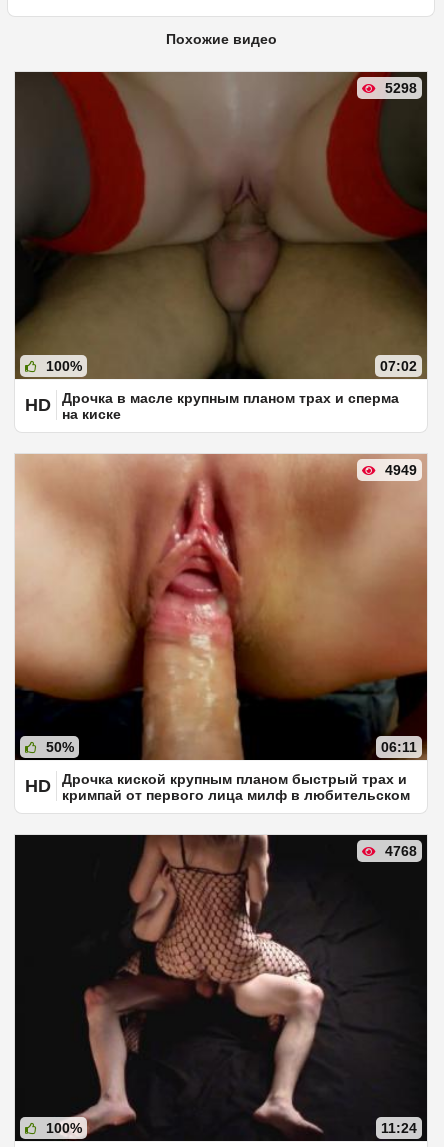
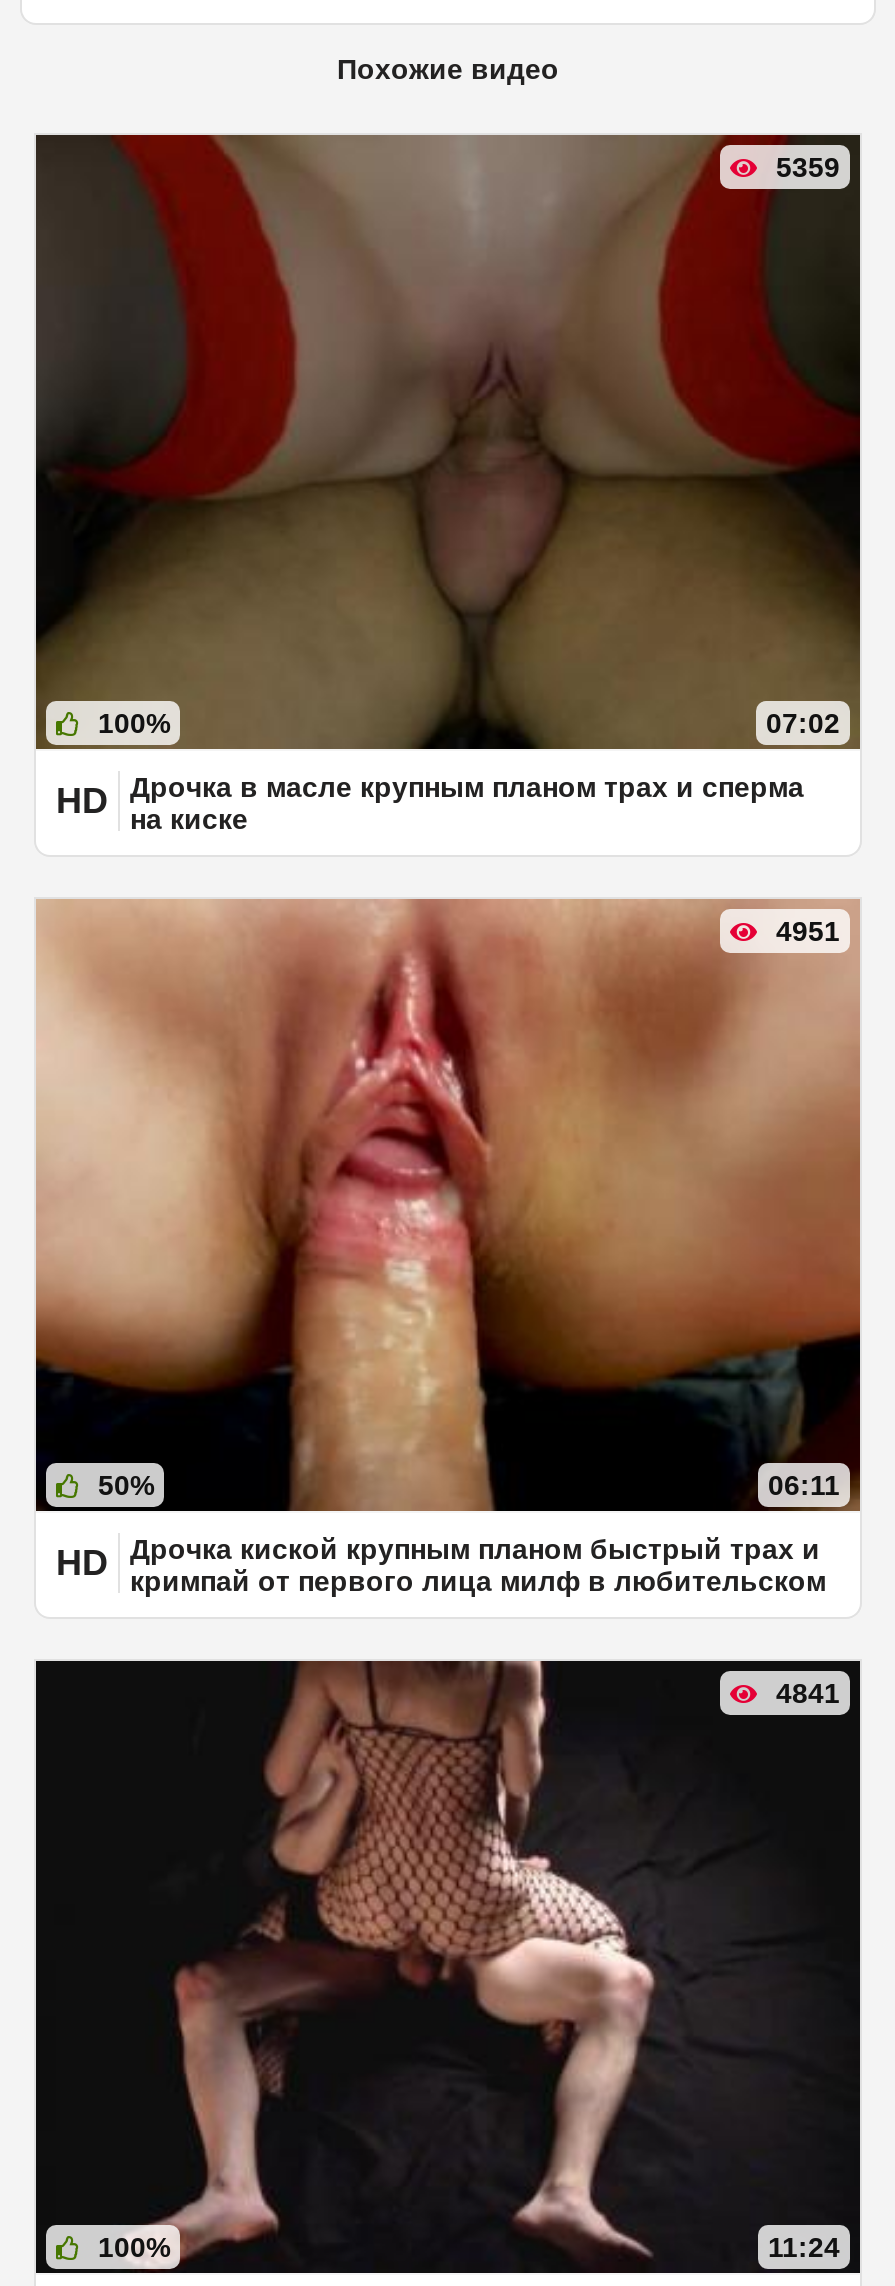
- 5298
+ 5359

- 4949
+ 4951

- 4768
+ 4841
